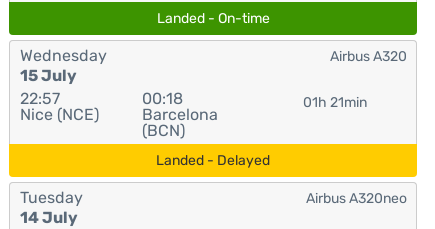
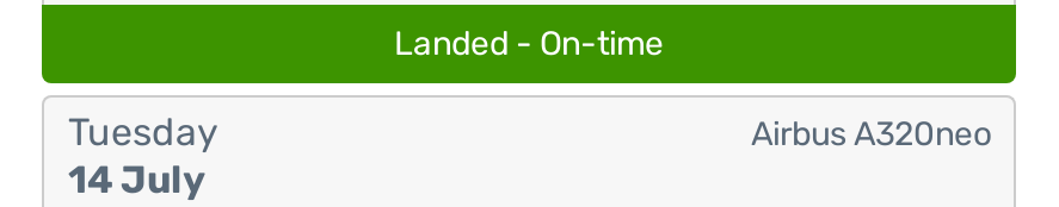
- Wednesday
- 15 July
- 22:57
- Nice (NCE)

- Airbus A320

- 00:18
- Barcelona
- (BCN)

- 01h 21min

- Landed - Delayed
